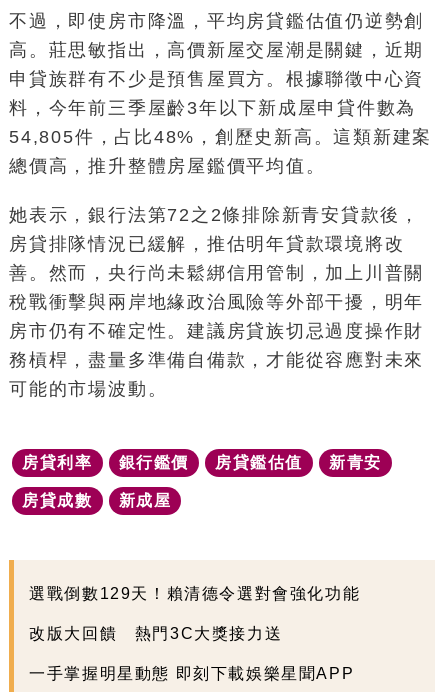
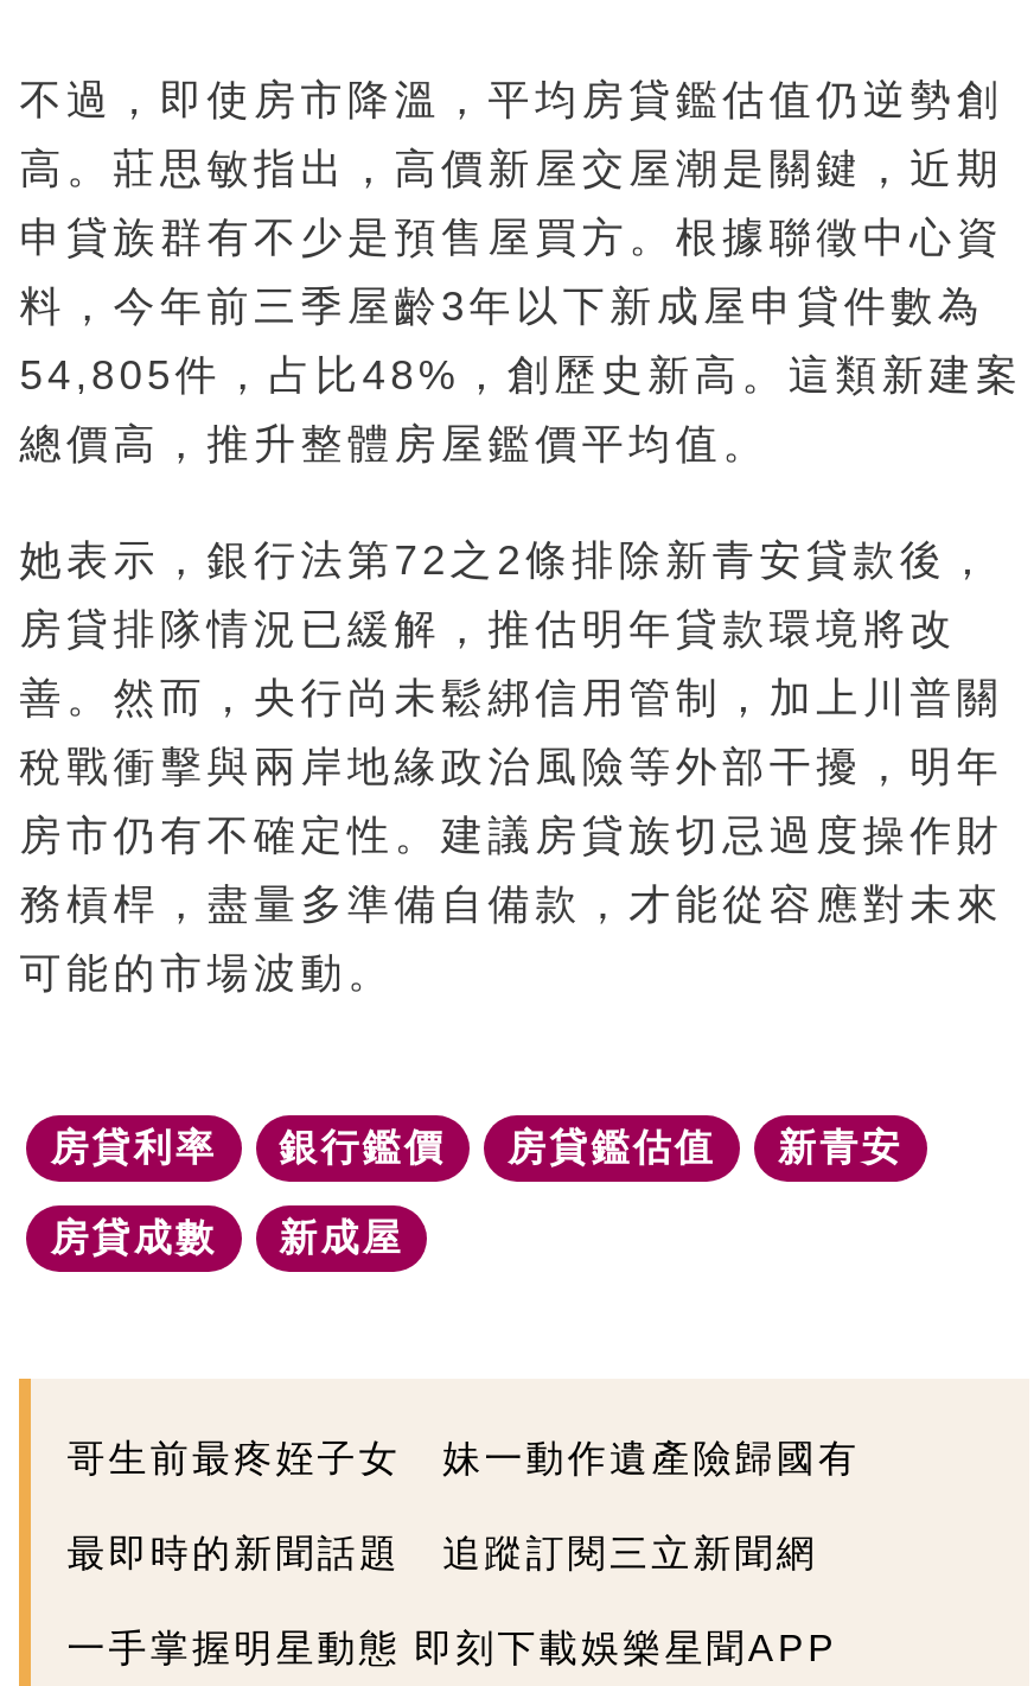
- 選戰倒數129天！賴清德令選對會強化功能
+ 哥生前最疼姪子女 妹一動作遺產險歸國有

- 改版大回饋 熱門3C大獎接力送
+ 最即時的新聞話題 追蹤訂閱三立新聞網
